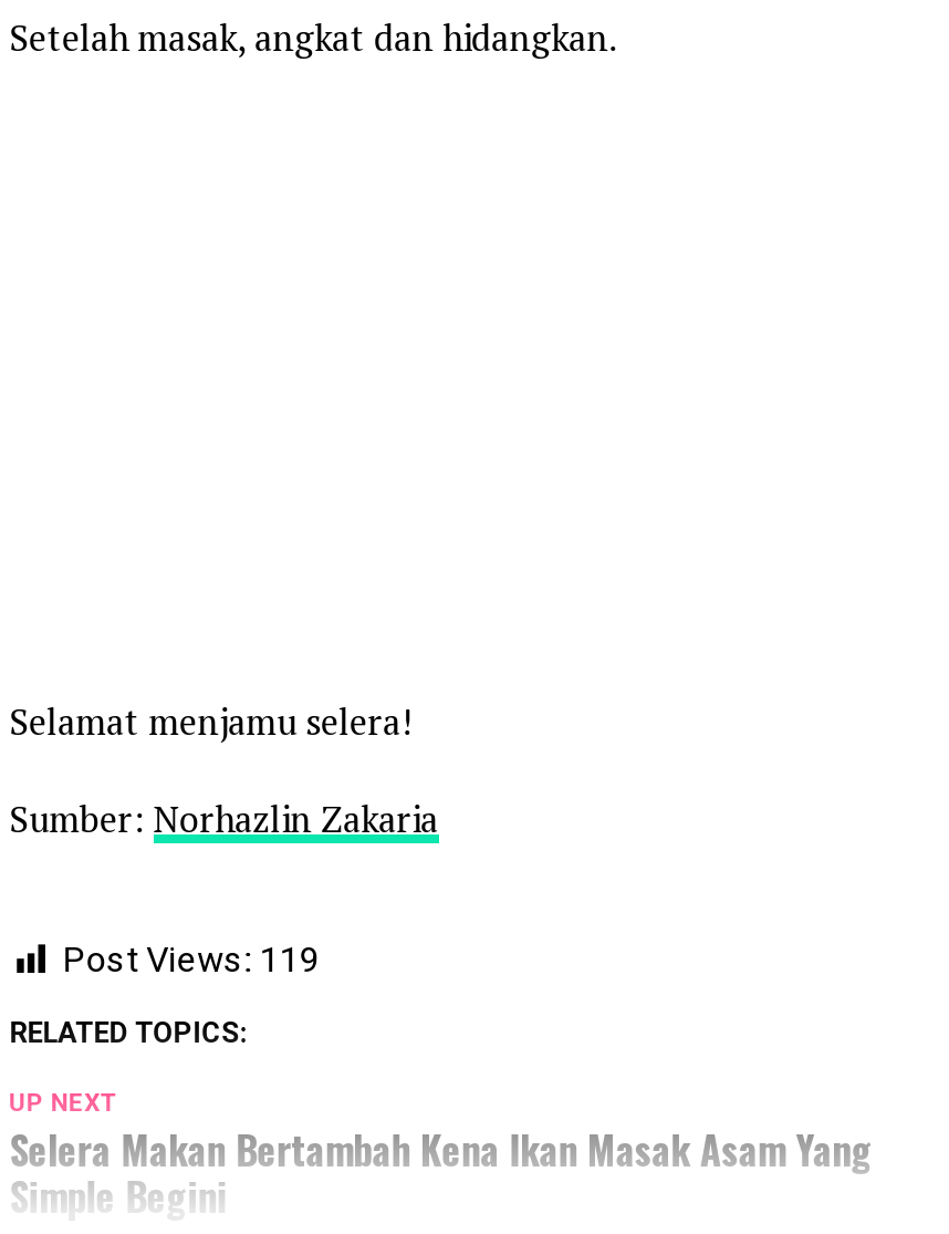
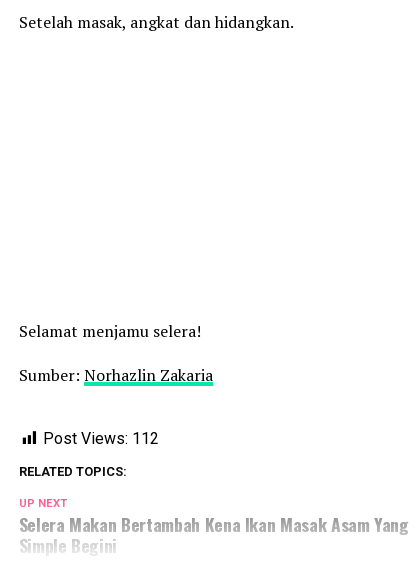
- Post Views: 119
+ Post Views: 112
